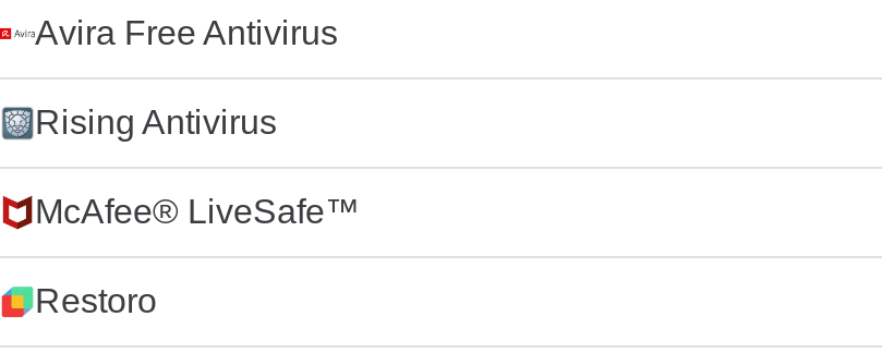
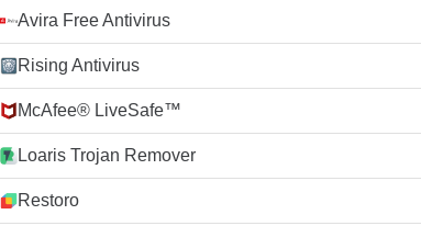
+ Loaris Trojan Remover
